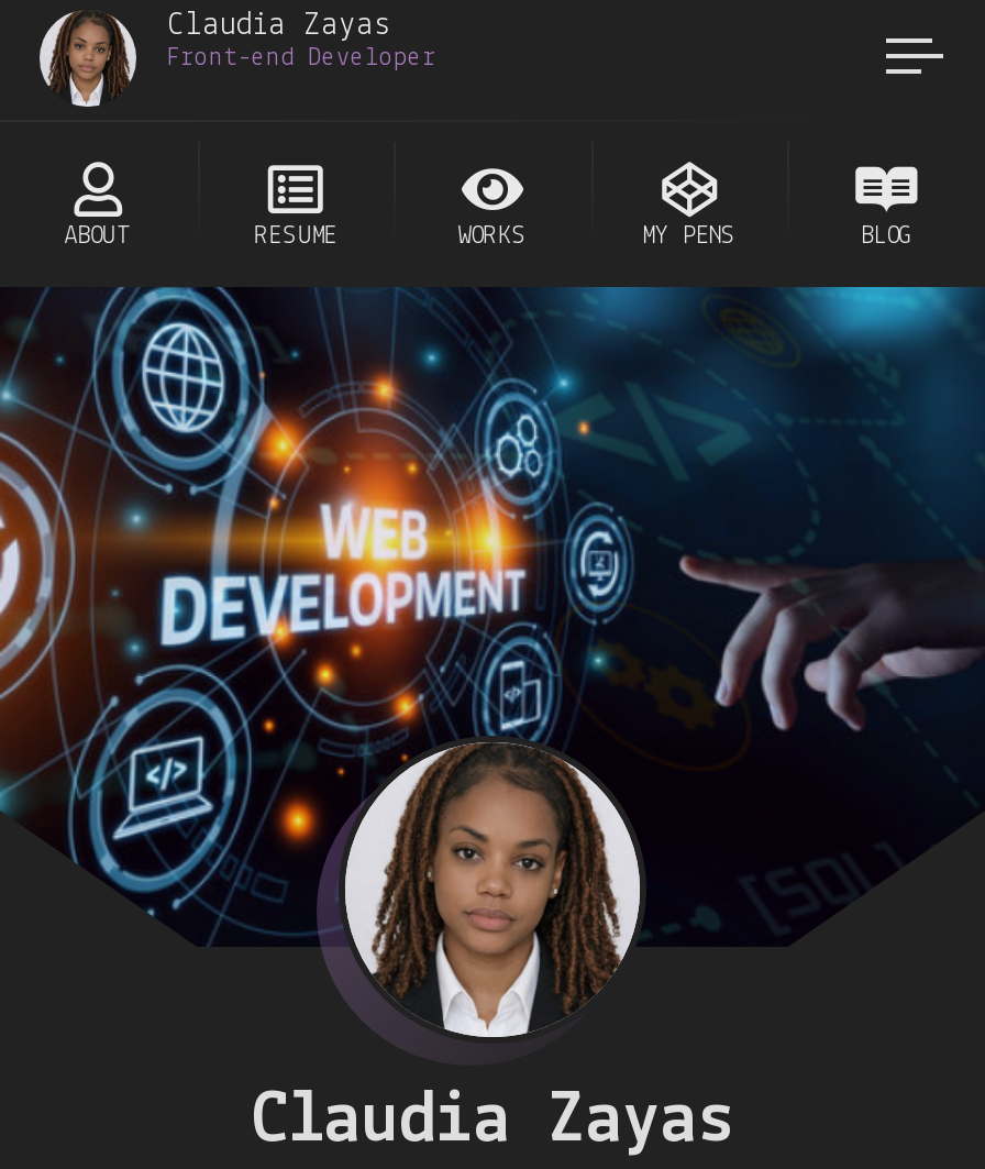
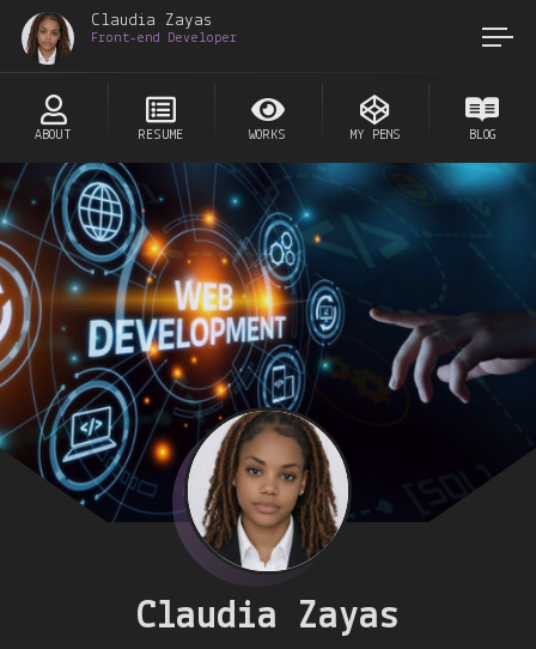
- Front
+ Front-end Developer
